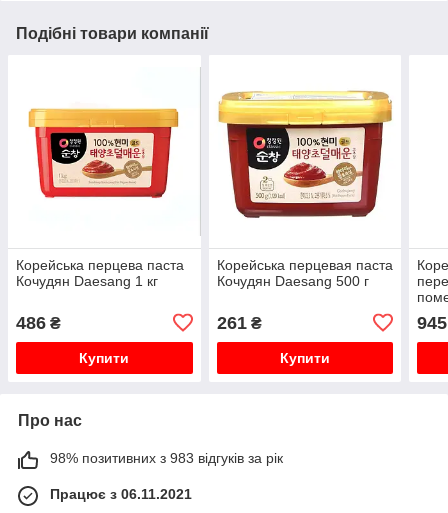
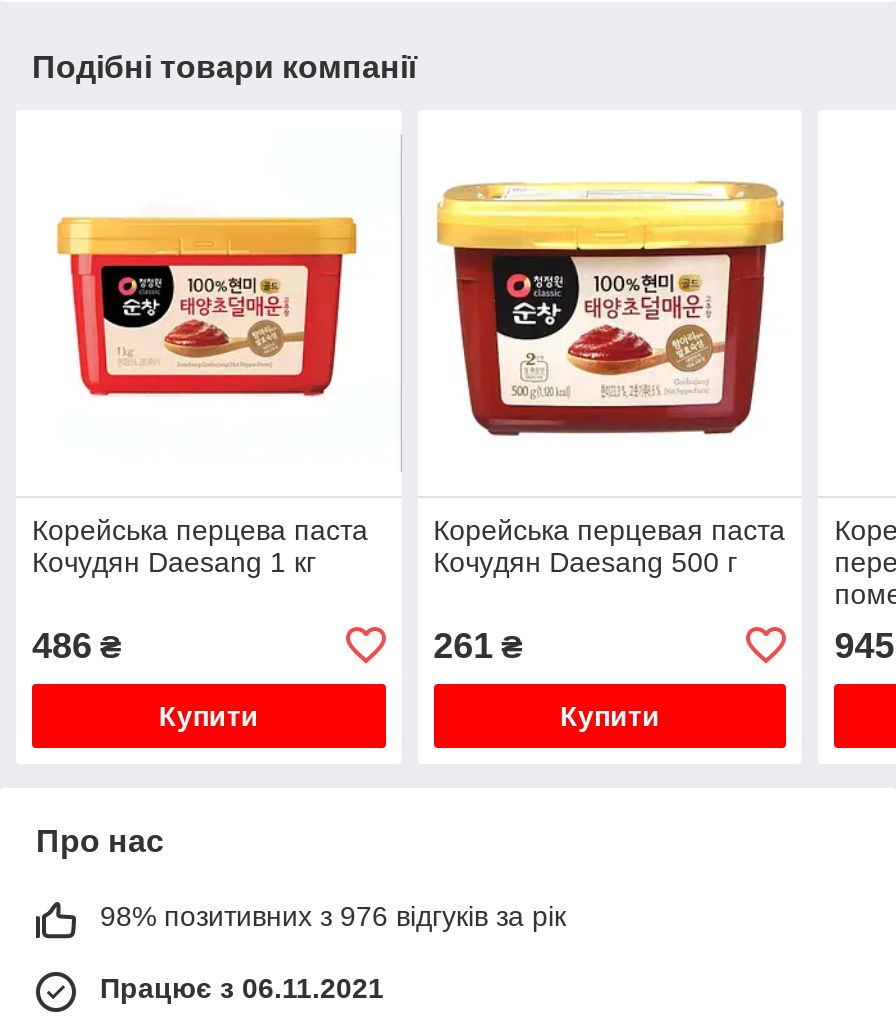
- 98% позитивних з 983 відгуків за рік
+ 98% позитивних з 976 відгуків за рік
